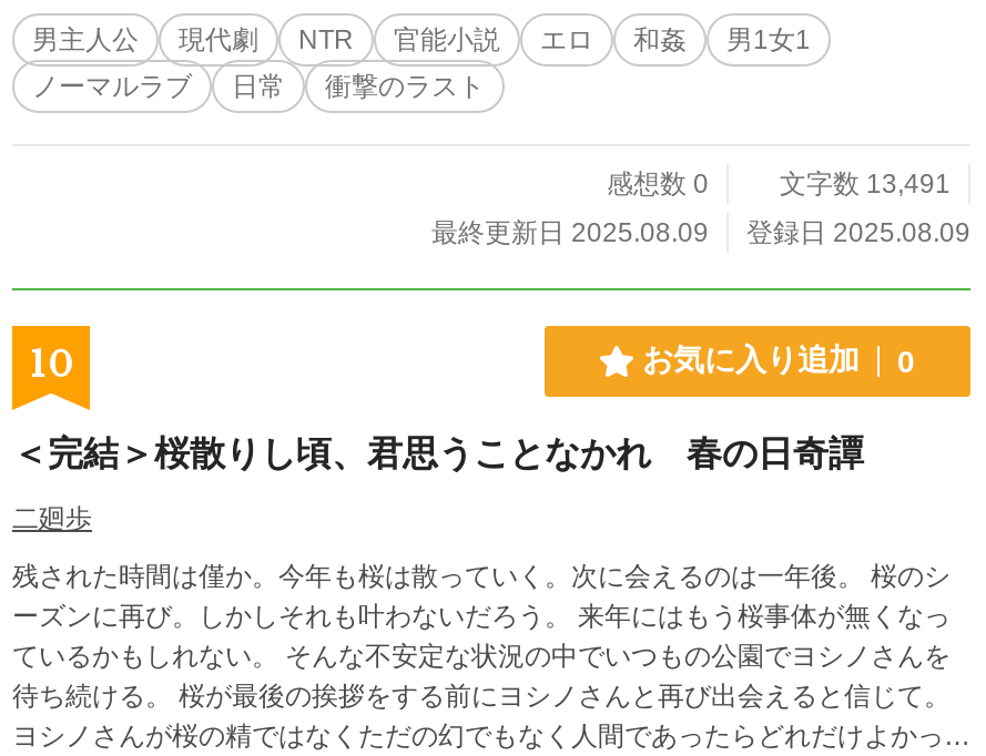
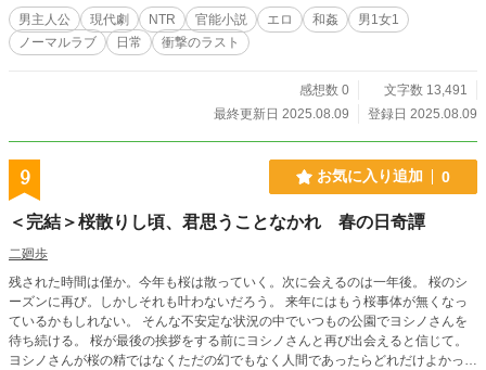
- 10
+ 9
